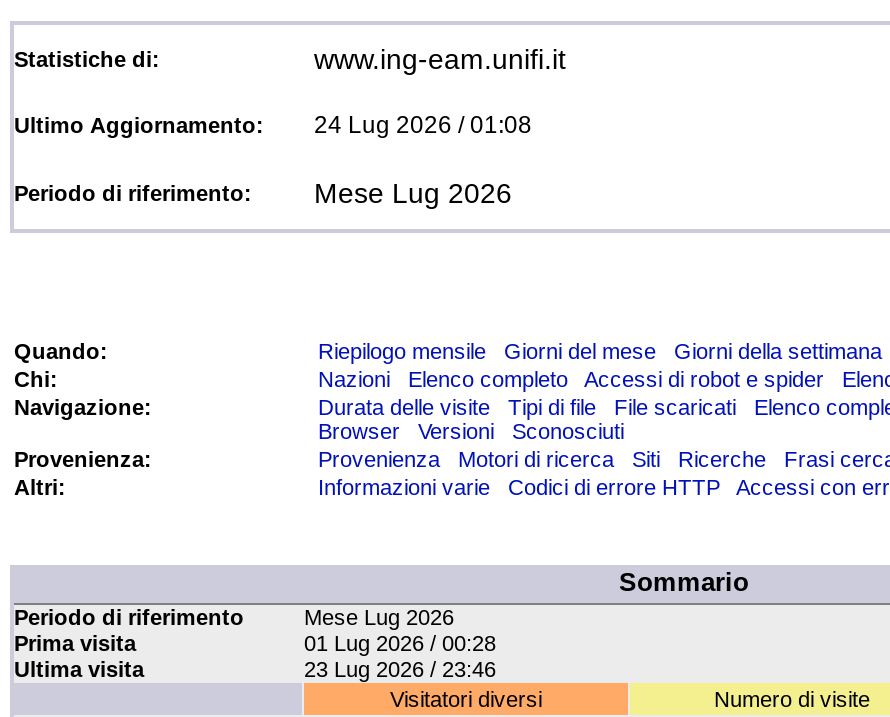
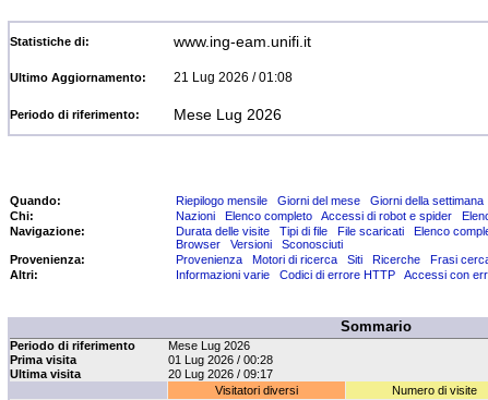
- 24 Lug 2026 / 01:08
+ 21 Lug 2026 / 01:08

- 23 Lug 2026 / 23:46
+ 20 Lug 2026 / 09:17
